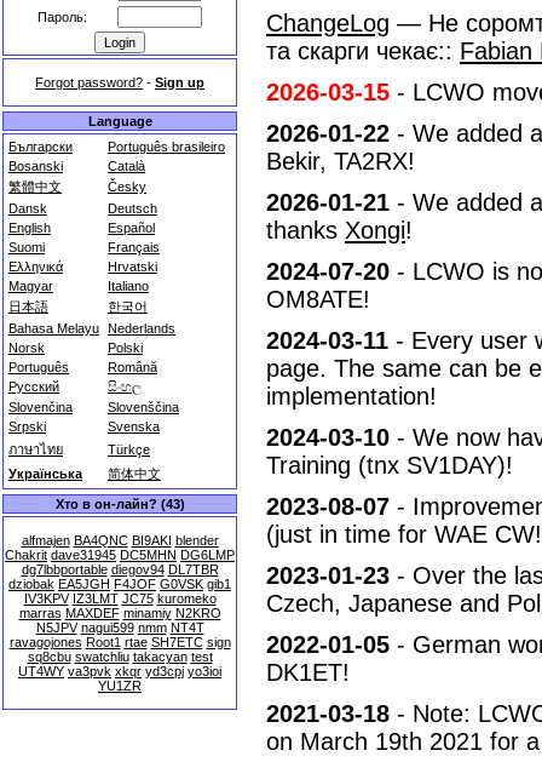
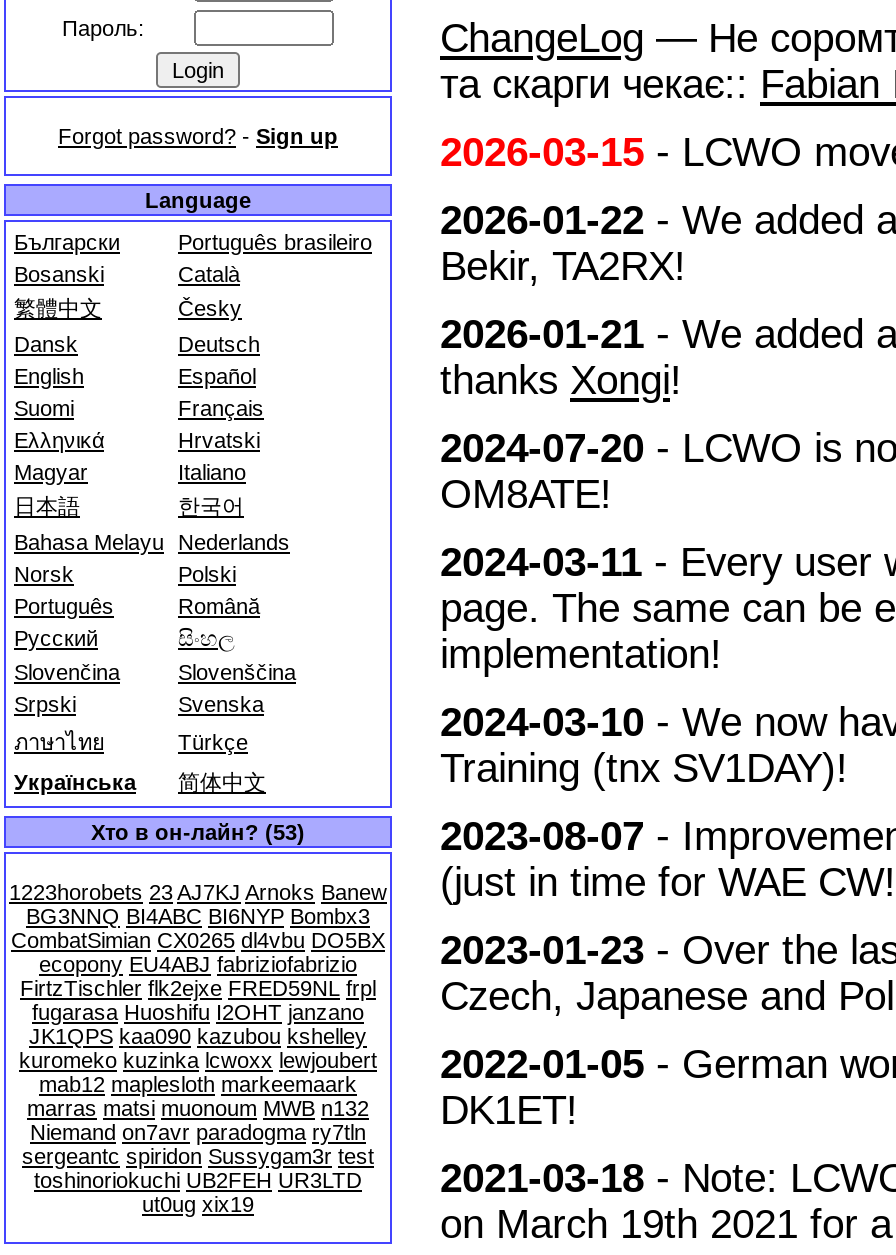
- Хто в он-лайн? (43)
+ Хто в он-лайн? (53)

- alfmajen BA4QNC BI9AKI blender
- Chakrit dave31945 DC5MHN DG6LMP
- dg7lbbportable diegov94 DL7TBR
- dziobak EA5JGH F4JOF G0VSK gib1
- IV3KPV IZ3LMT JC75 kuromeko
- marras MAXDEF minamiy N2KRO
- N5JPV nagui599 nmm NT4T
- ravagojones Root1 rtae SH7ETC sign
- sq8cbu swatchliu takacyan test
- UT4WY va3pvk xkqr yd3cpj yo3ioi
- YU1ZR
+ 1223horobets 23 AJ7KJ Arnoks Banew
+ BG3NNQ BI4ABC BI6NYP Bombx3
+ CombatSimian CX0265 dl4vbu DO5BX
+ ecopony EU4ABJ fabriziofabrizio
+ FirtzTischler flk2ejxe FRED59NL frpl
+ fugarasa Huoshifu I2OHT janzano
+ JK1QPS kaa090 kazubou kshelley
+ kuromeko kuzinka lcwoxx lewjoubert
+ mab12 maplesloth markeemaark
+ marras matsi muonoum MWB n132
+ Niemand on7avr paradogma ry7tln
+ sergeantc spiridon Sussygam3r test
+ toshinoriokuchi UB2FEH UR3LTD
+ ut0ug xix19
